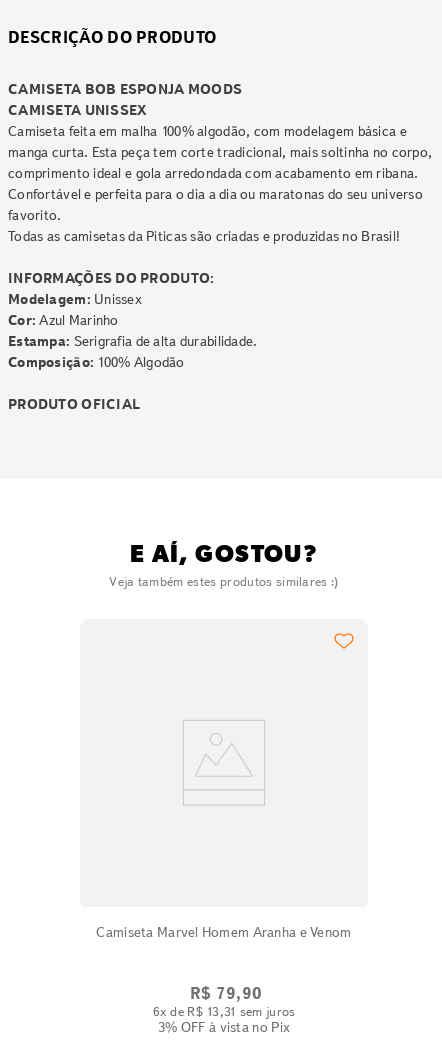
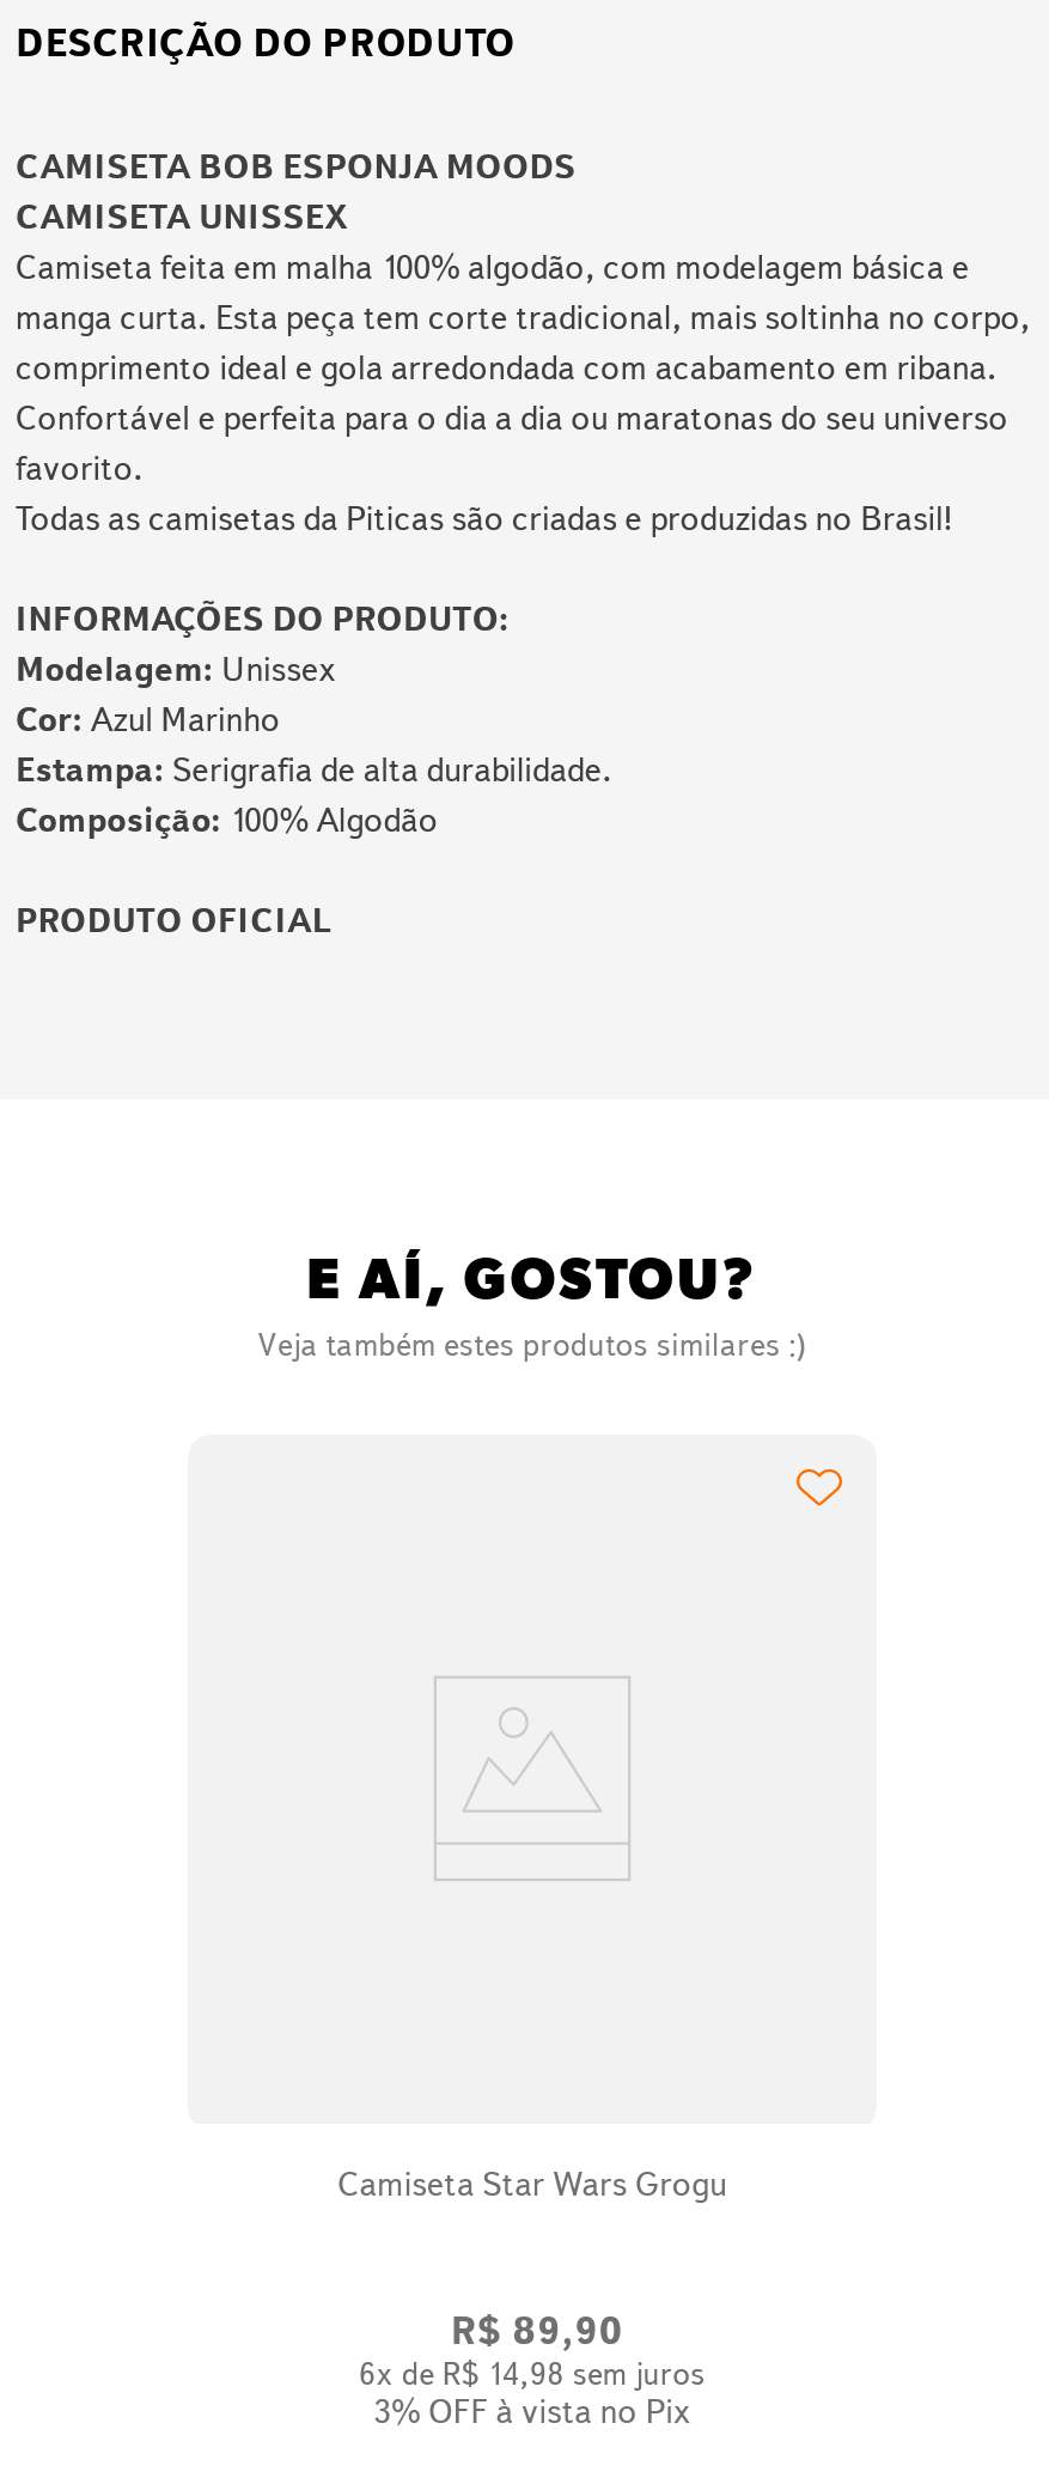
- Camiseta Marvel Homem Aranha e Venom
+ Camiseta Star Wars Grogu

- R$ 79,90
- 6x de R$ 13,31 sem juros
+ R$ 89,90
+ 6x de R$ 14,98 sem juros
